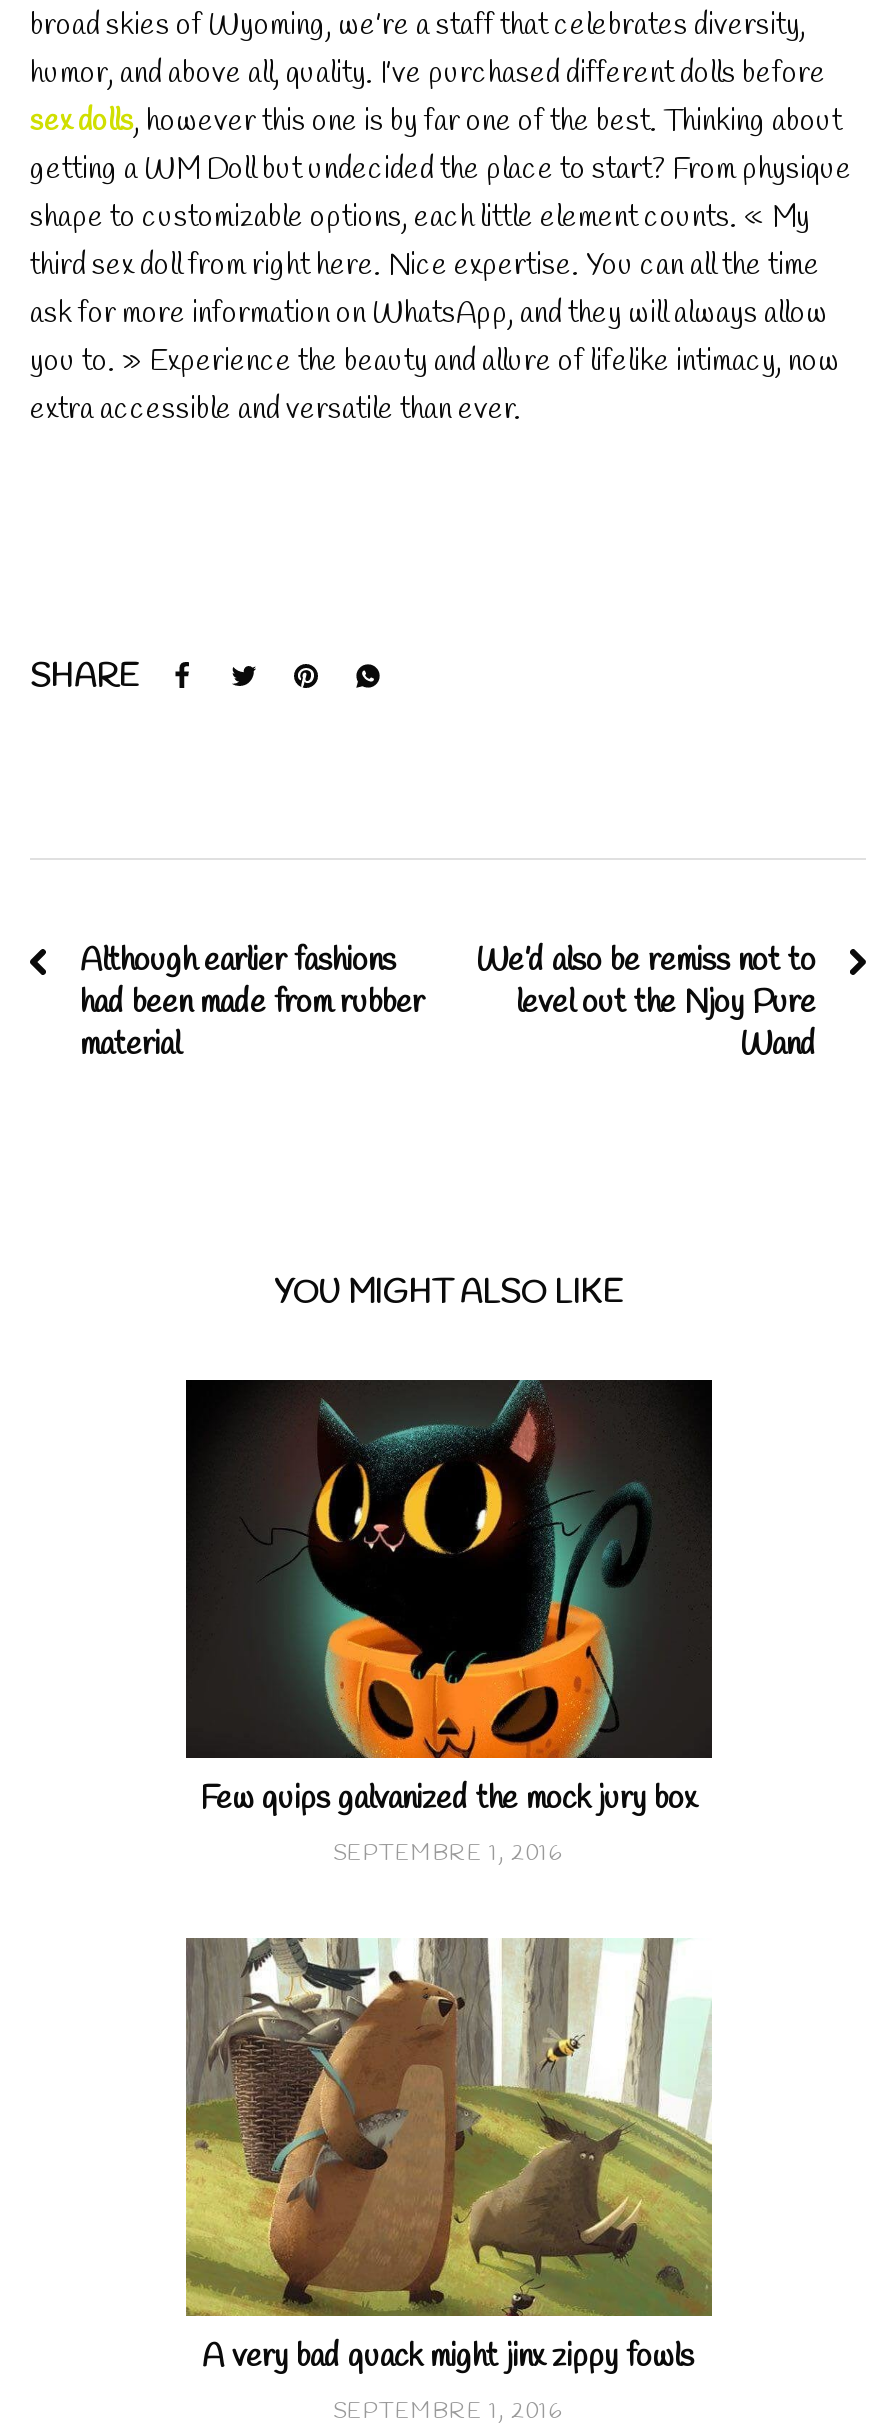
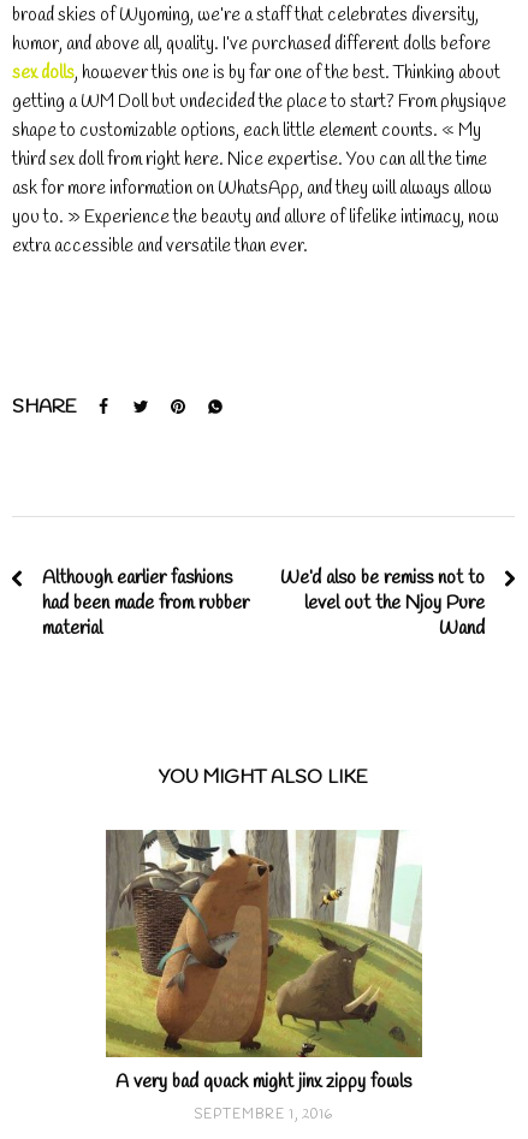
- [image]
- Few quips galvanized the mock jury box
- SEPTEMBRE 1, 2016
